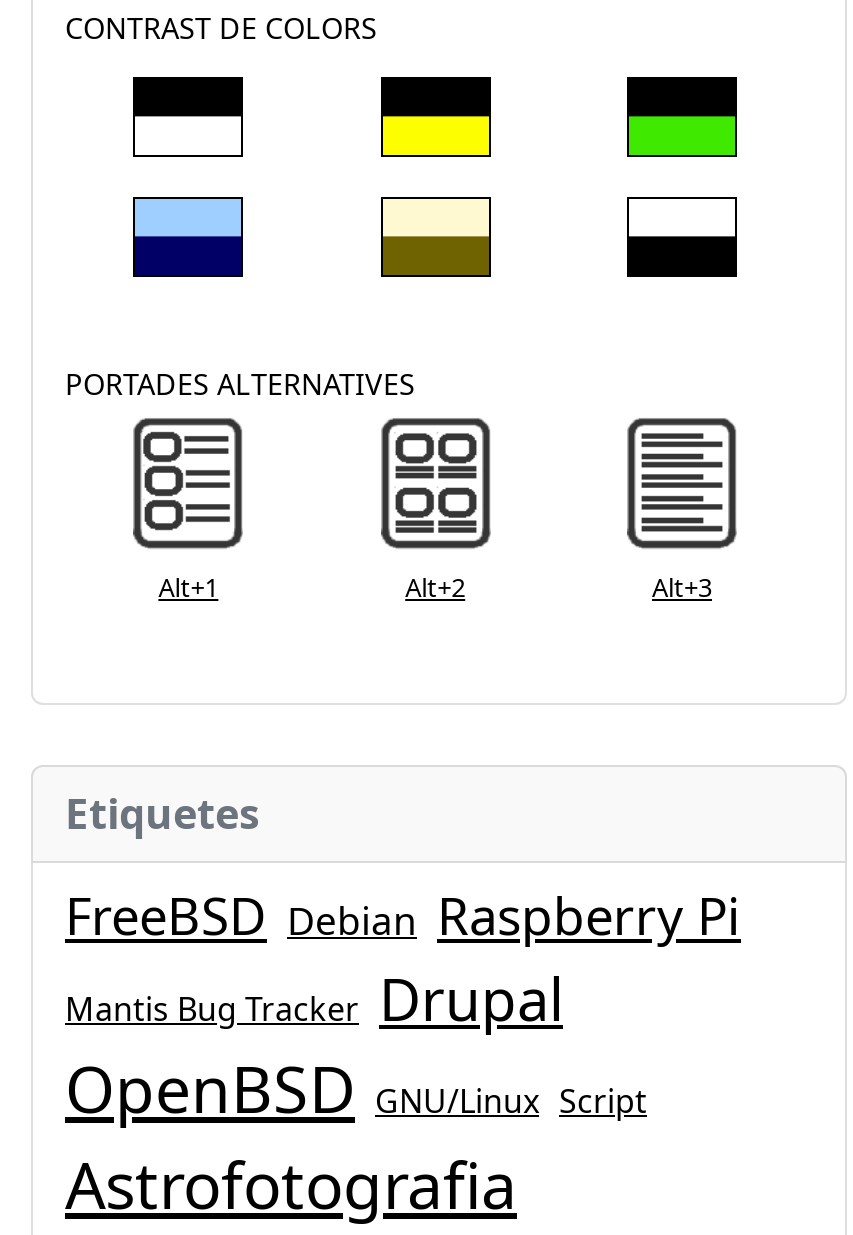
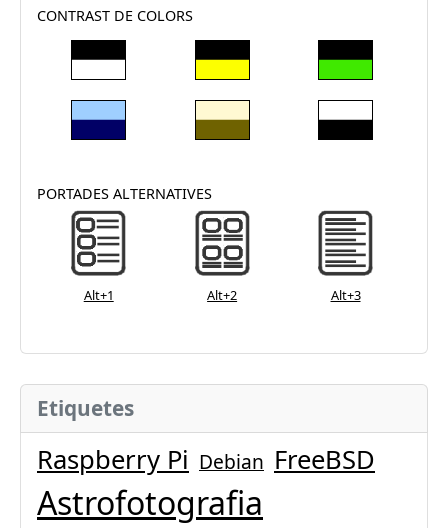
- FreeBSD Debian Raspberry Pi
- Mantis Bug Tracker Drupal
- OpenBSD GNU/Linux Script
+ Raspberry Pi Debian FreeBSD
